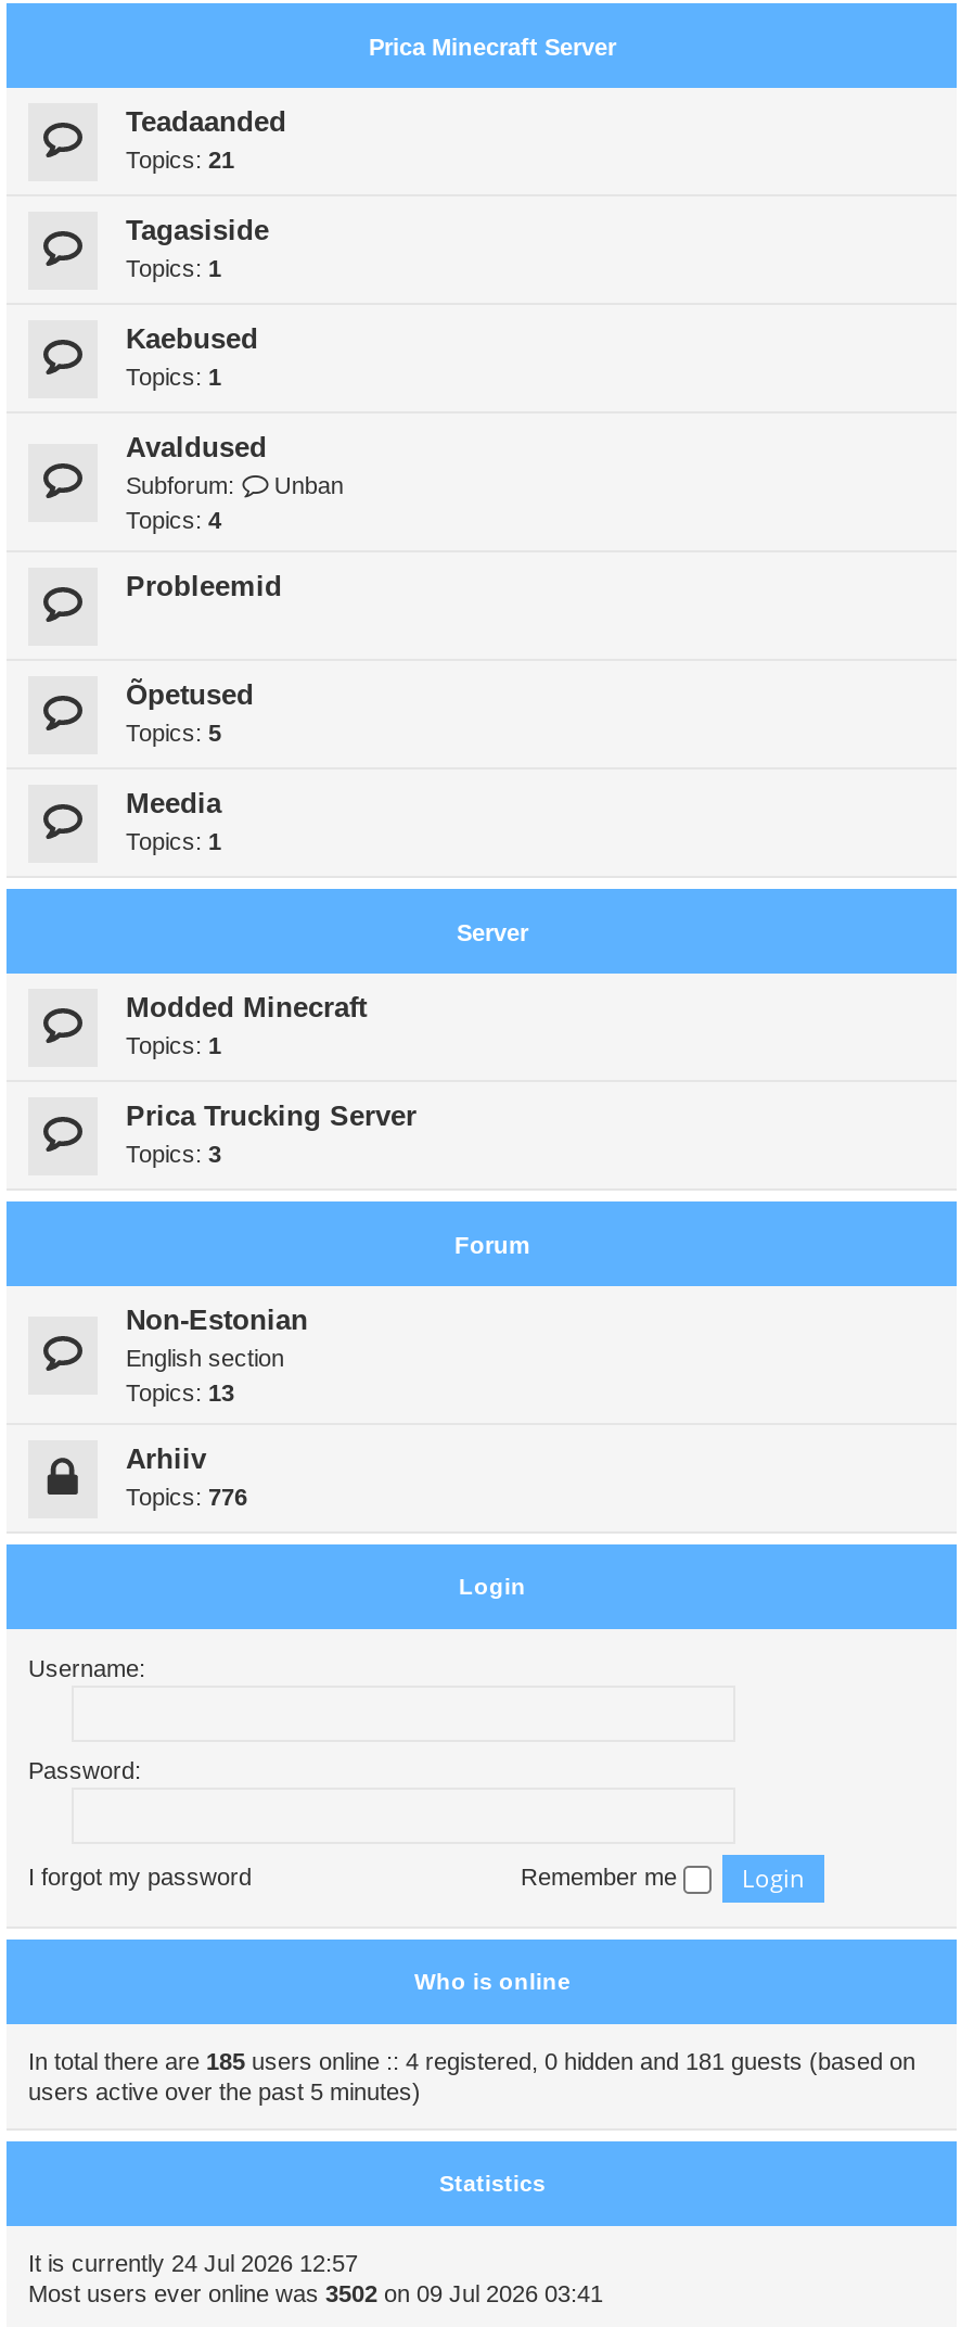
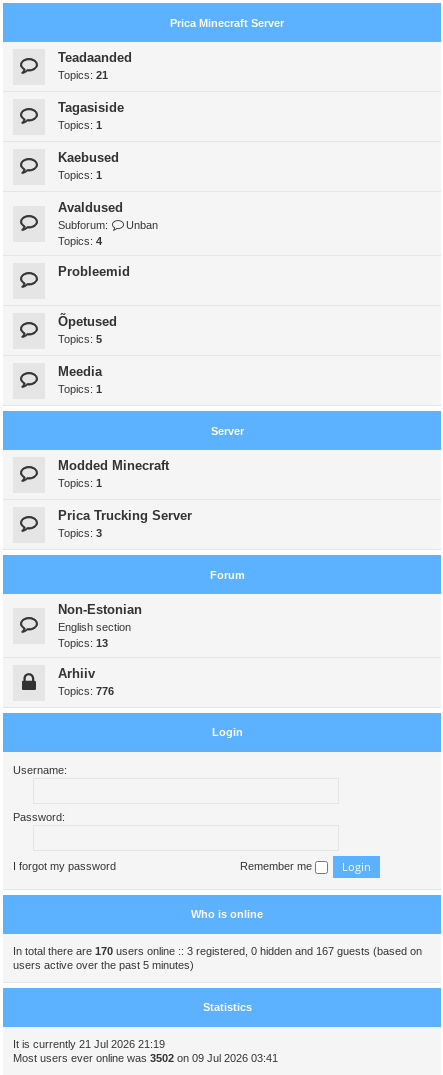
- In total there are 185 users online :: 4 registered, 0 hidden and 181 guests (based on
+ In total there are 170 users online :: 3 registered, 0 hidden and 167 guests (based on

- It is currently 24 Jul 2026 12:57
+ It is currently 21 Jul 2026 21:19
